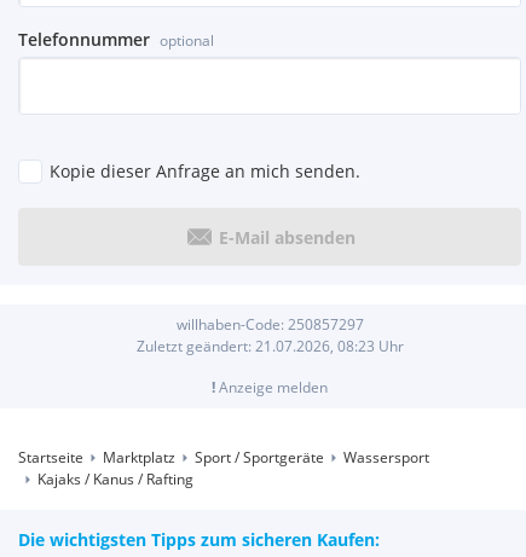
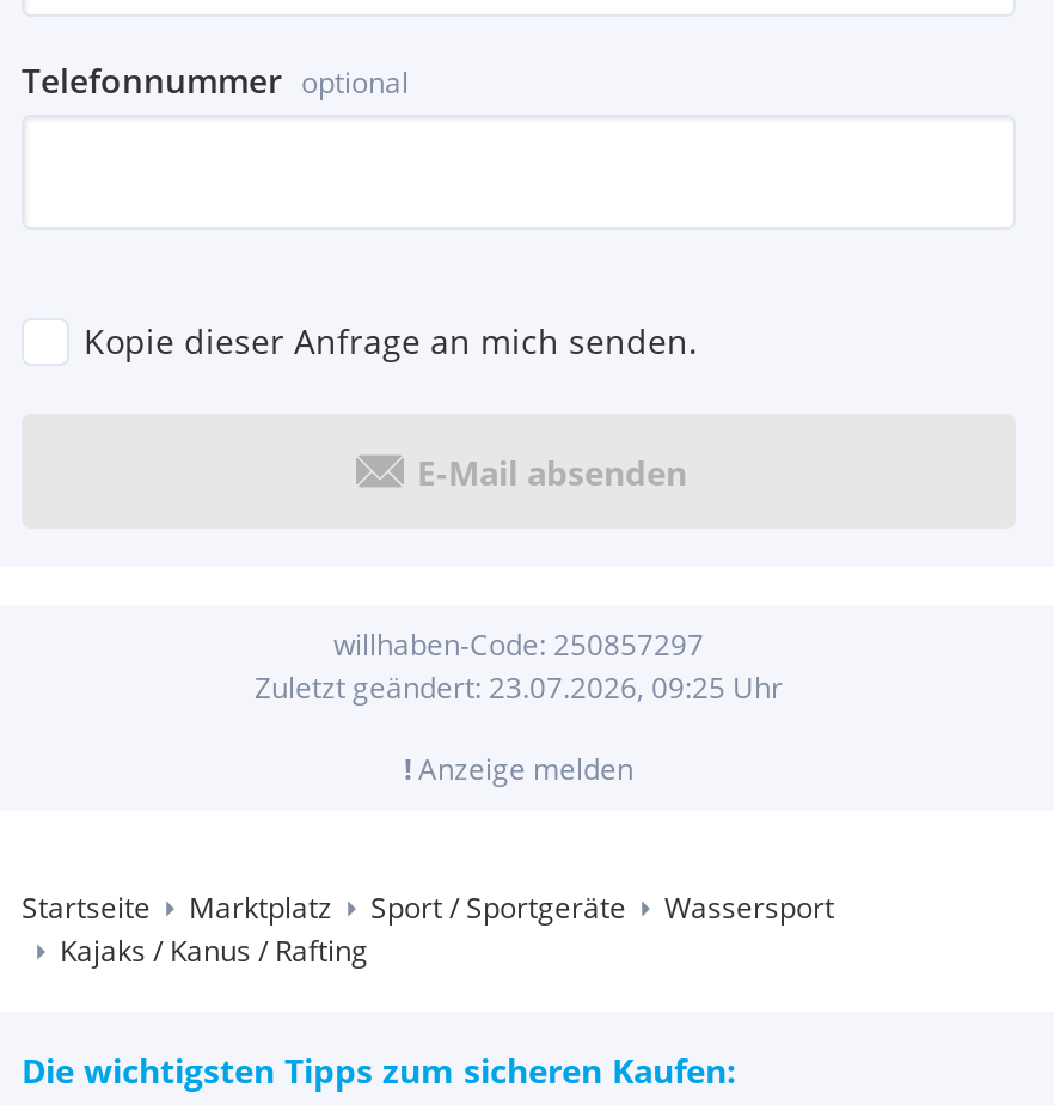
- Zuletzt geändert: 21.07.2026, 08:23 Uhr
+ Zuletzt geändert: 23.07.2026, 09:25 Uhr
